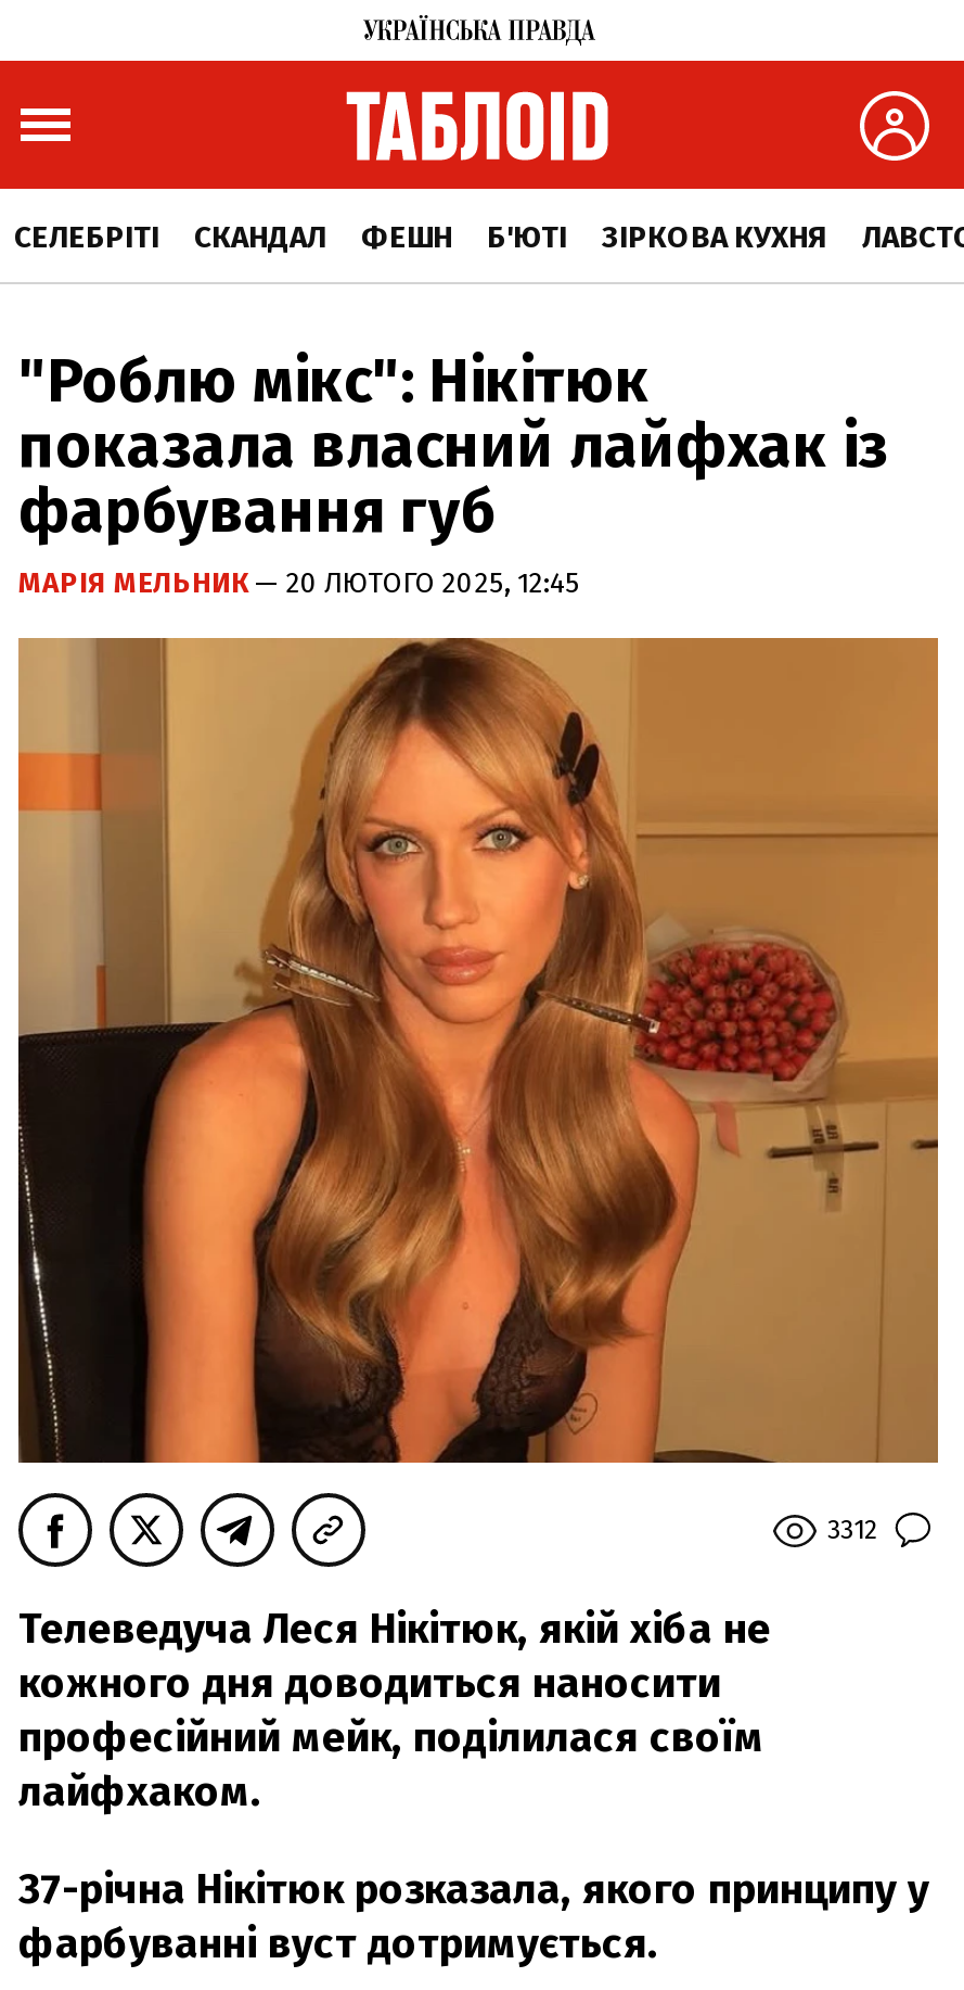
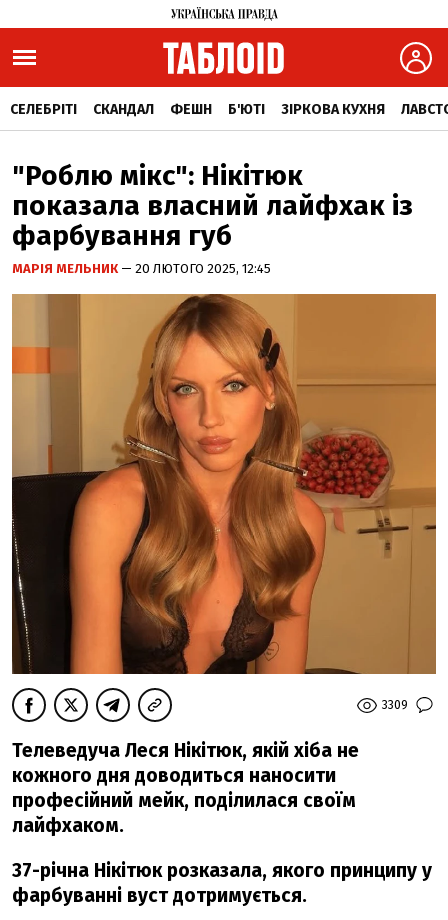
- 3312
+ 3309
